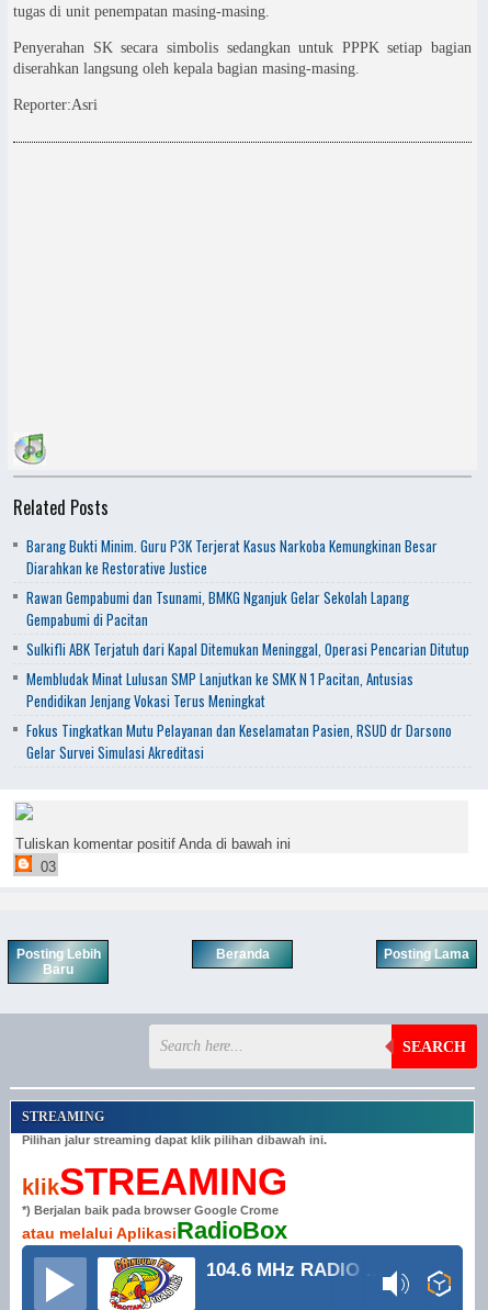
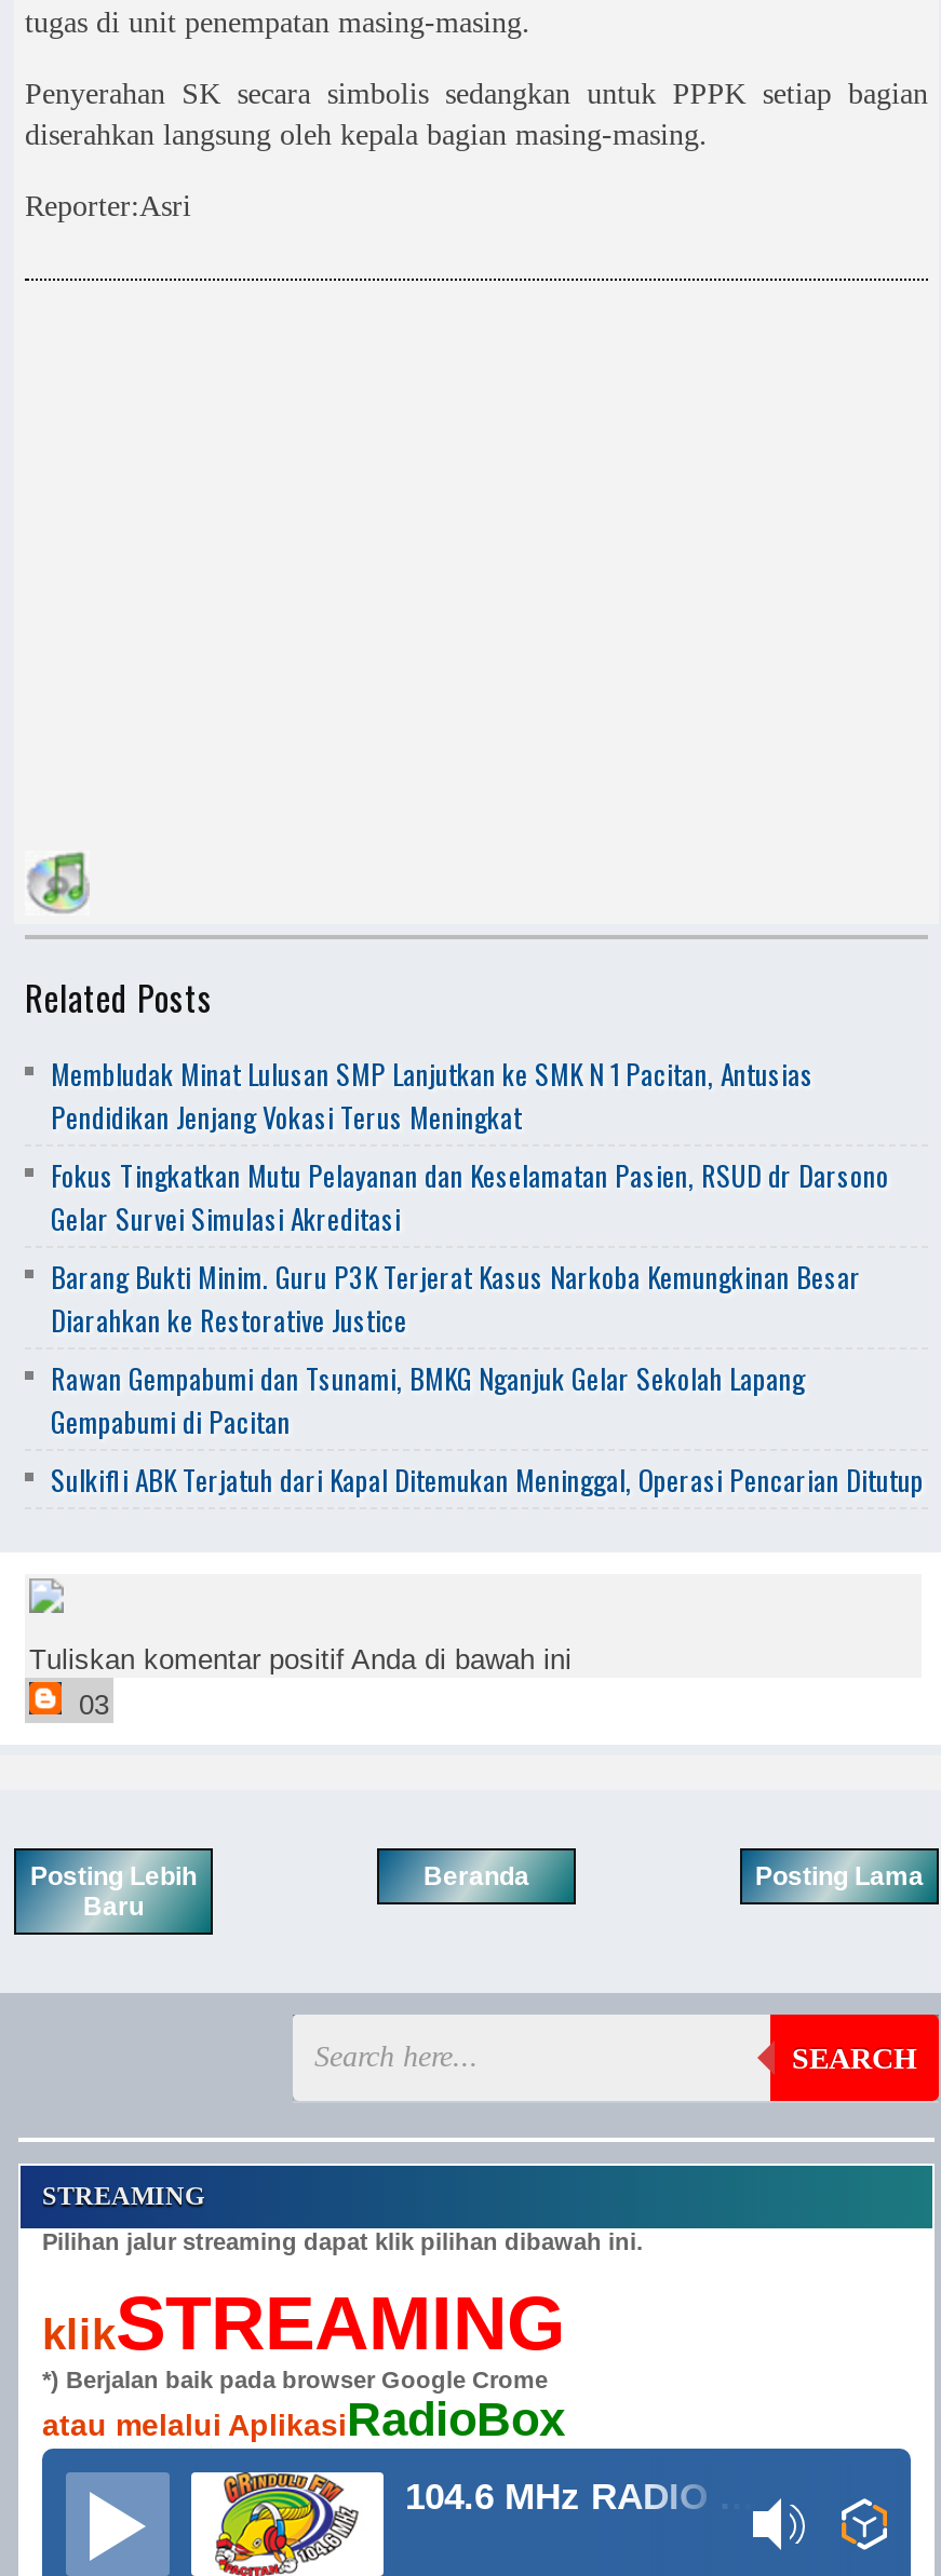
moved down: Barang Bukti Minim. Guru P3K Terjerat Kasus Narkoba Kemungkinan Besar | Diarahkan ke Restorative Justice | Rawan Gempabumi dan Tsunami, BMKG Nganjuk Gelar Sekolah Lapang | Gempabumi di Pacitan | Sulkifli ABK Terjatuh dari Kapal Ditemukan Meninggal, Operasi Pencarian Ditutup

moved up: Membludak Minat Lulusan SMP Lanjutkan ke SMK N 1 Pacitan, Antusias | Pendidikan Jenjang Vokasi Terus Meningkat | Fokus Tingkatkan Mutu Pelayanan dan Keselamatan Pasien, RSUD dr Darsono | Gelar Survei Simulasi Akreditasi
